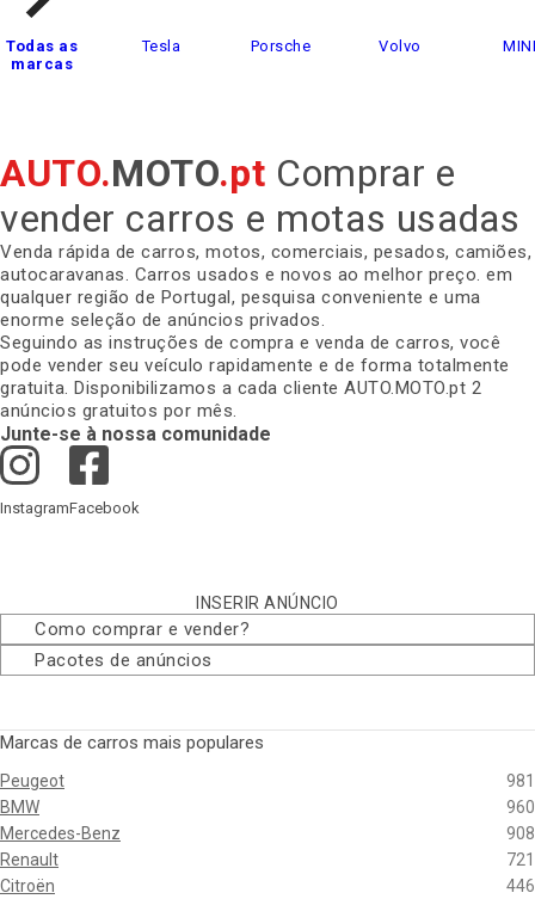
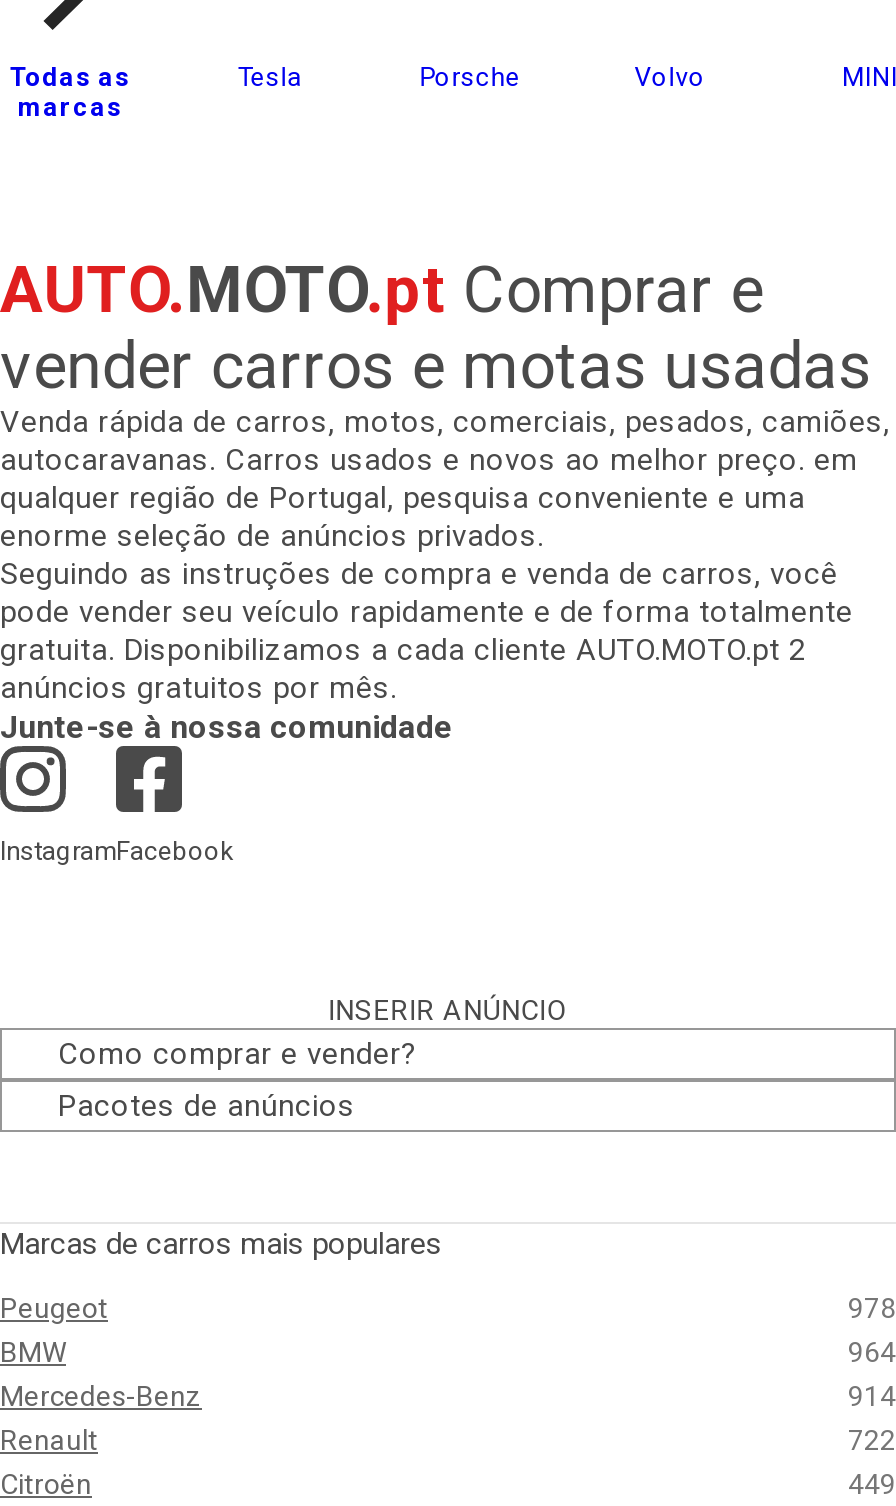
- 981
+ 978

- 960
+ 964

- 908
+ 914

- 721
+ 722

- 446
+ 449
